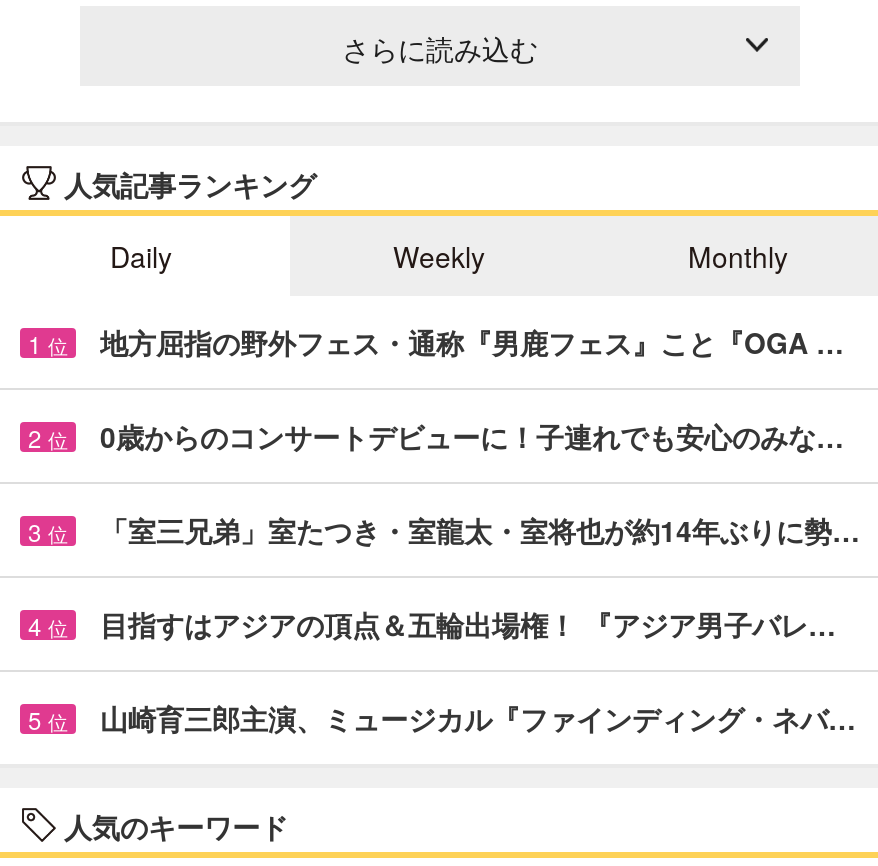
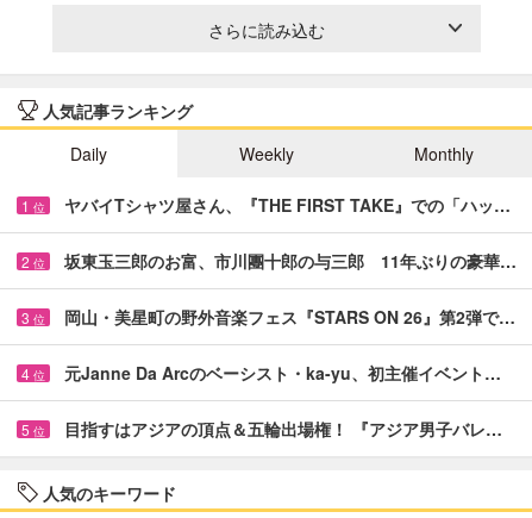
- 地方屈指の野外フェス・通称『男鹿フェス』こと『OGA …
+ ヤバイTシャツ屋さん、『THE FIRST TAKE』での「ハッ…

- 0歳からのコンサートデビューに！子連れでも安心のみな…
+ 坂東玉三郎のお富、市川團十郎の与三郎 11年ぶりの豪華…

- 「室三兄弟」室たつき・室龍太・室将也が約14年ぶりに勢…
+ 岡山・美星町の野外音楽フェス『STARS ON 26』第2弾で…

+ 元Janne Da Arcのベーシスト・ka-yu、初主催イベント…

moved down: 目指すはアジアの頂点＆五輪出場権！ 『アジア男子バレ…

- 山崎育三郎主演、ミュージカル『ファインディング・ネバ…
